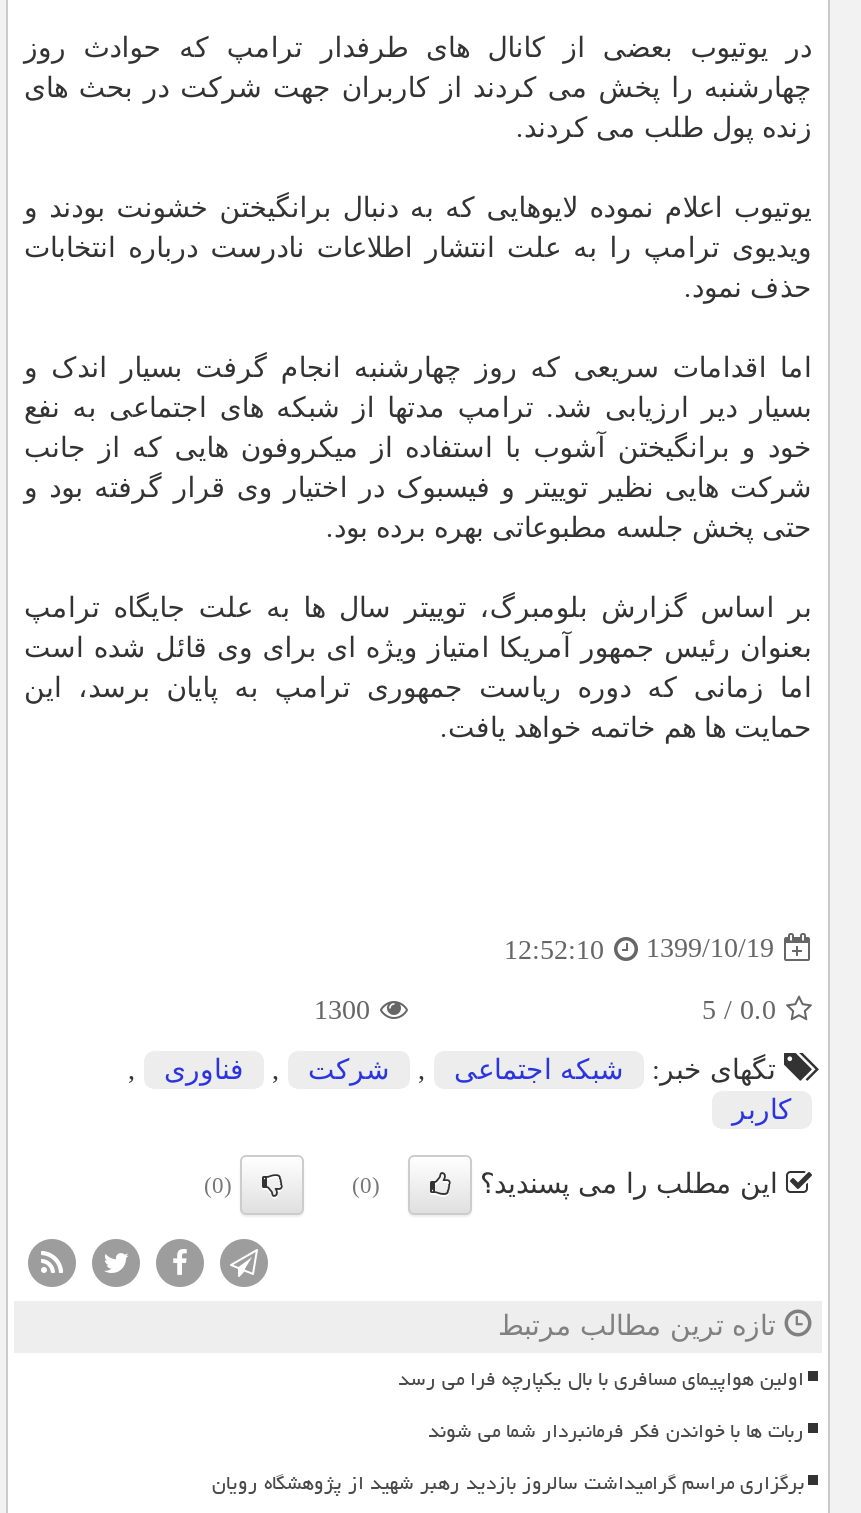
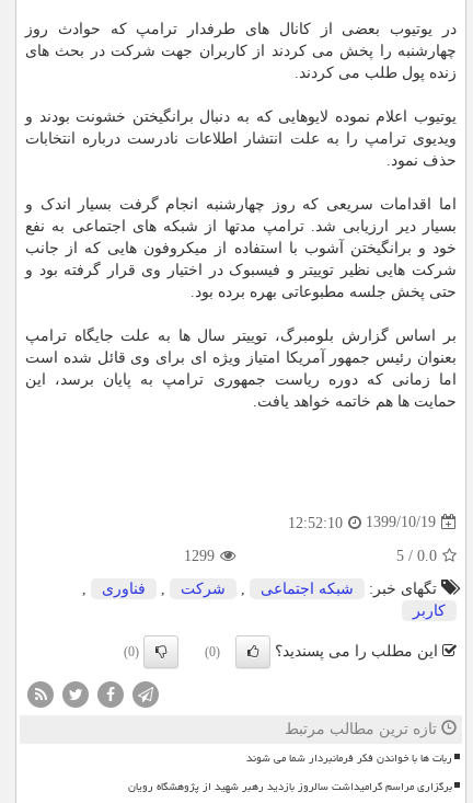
- 1300
+ 1299

- اولین هواپیمای مسافری با بال یکپارچه فرا می رسد
